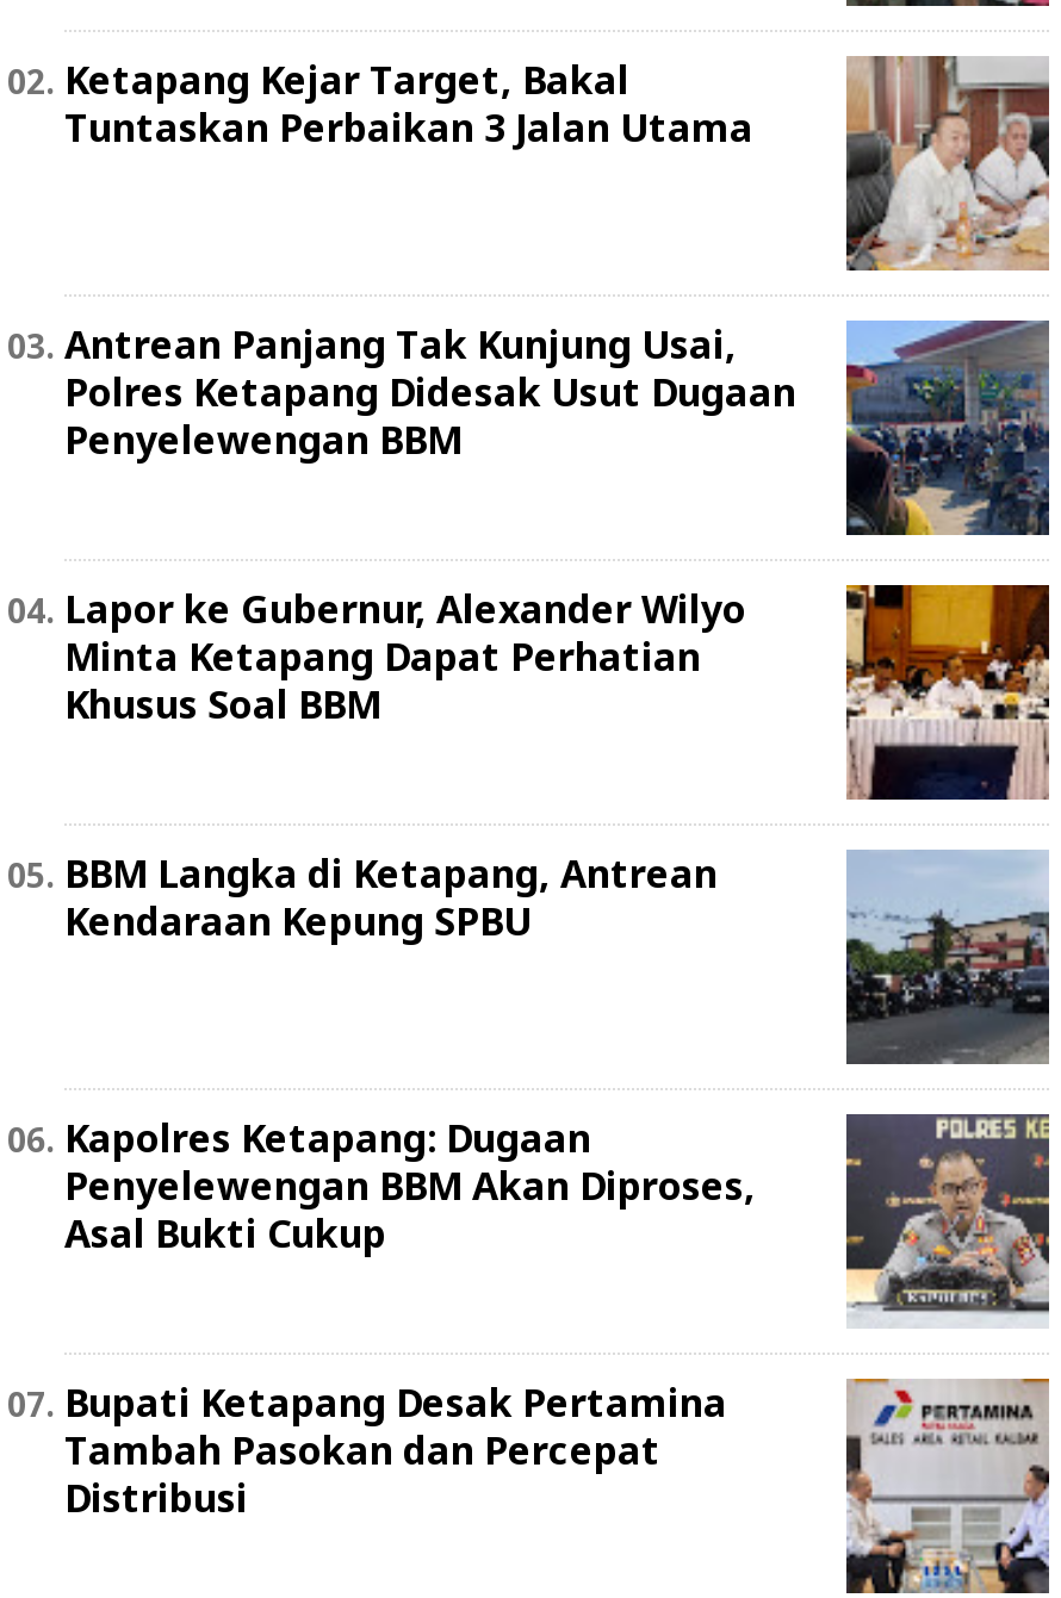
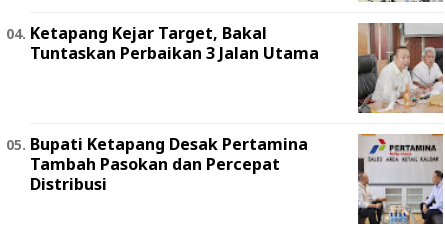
- [image]
- Antrean Panjang Tak Kunjung Usai,
- Polres Ketapang Didesak Usut Dugaan
- Penyelewengan BBM
- Lapor ke Gubernur, Alexander Wilyo
- Minta Ketapang Dapat Perhatian
- Khusus Soal BBM
- BBM Langka di Ketapang, Antrean
- Kendaraan Kepung SPBU

- [image]

- [image]

- [image]
- Kapolres Ketapang: Dugaan
- Penyelewengan BBM Akan Diproses,
- Asal Bukti Cukup
